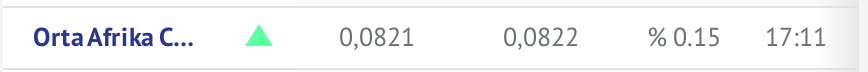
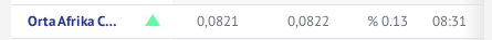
- % 0.15
+ % 0.13

- 17:11
+ 08:31
